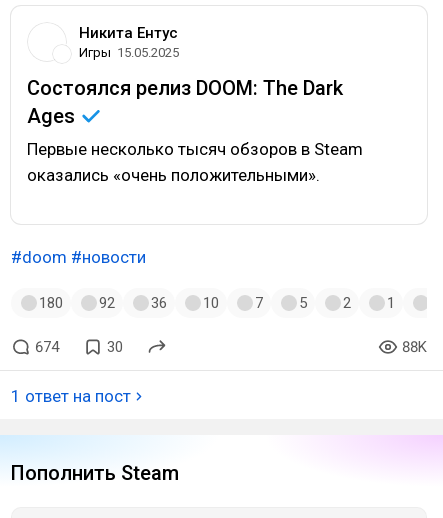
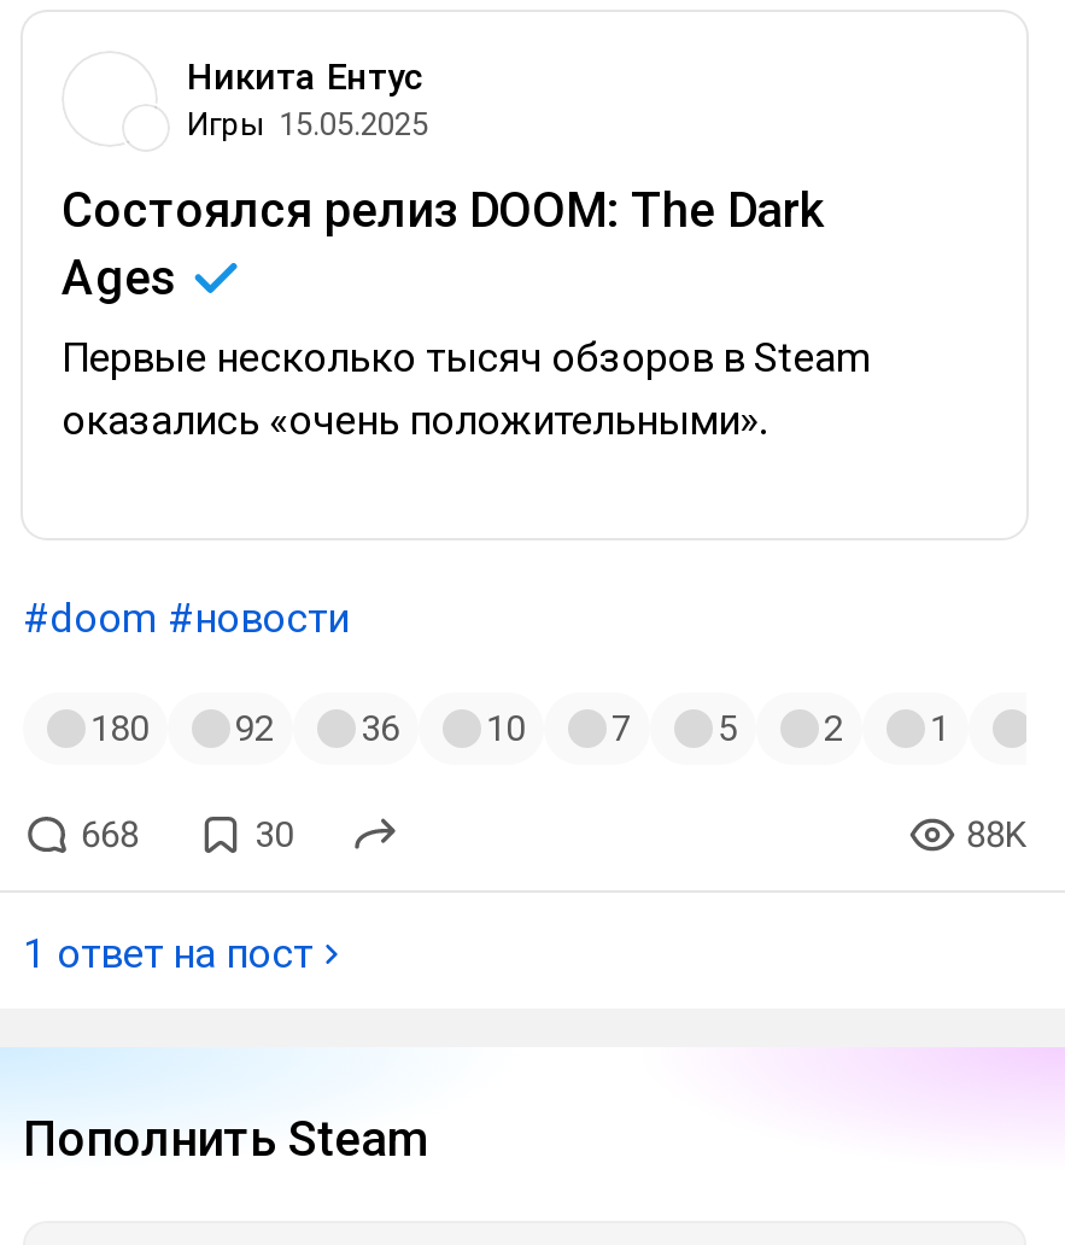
- 674
+ 668
